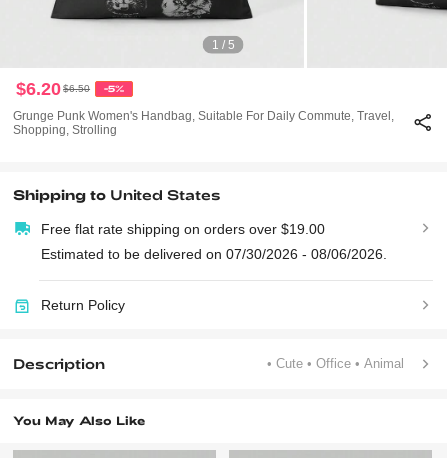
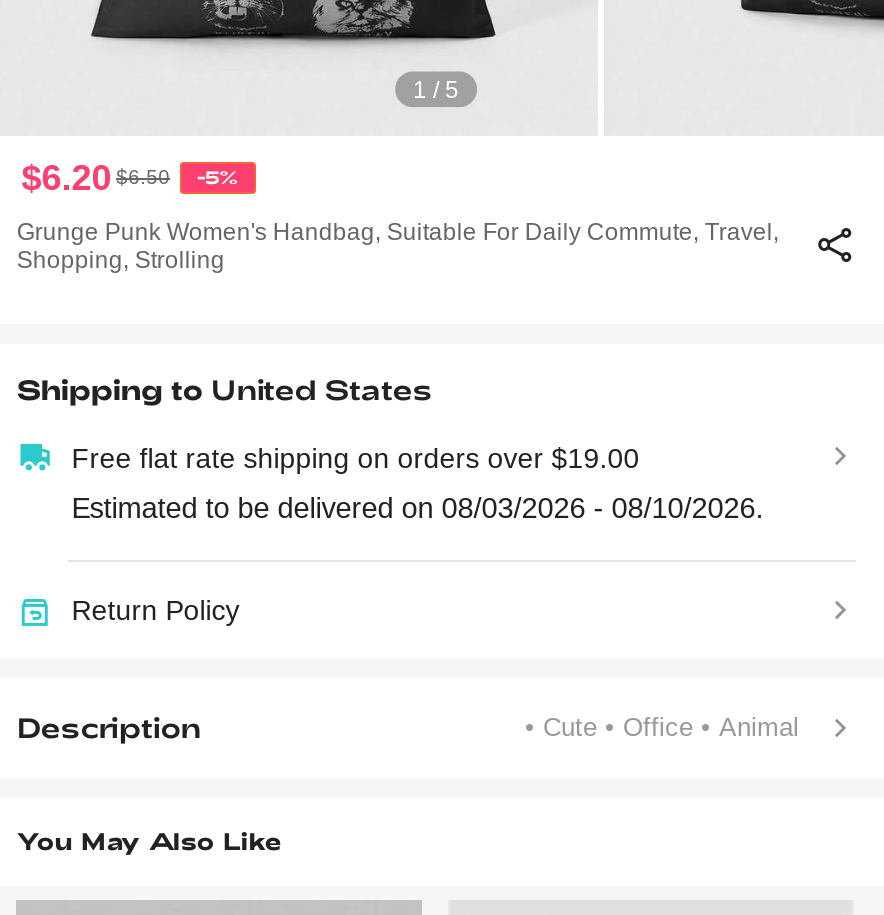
- Estimated to be delivered on 07/30/2026 - 08/06/2026.
+ Estimated to be delivered on 08/03/2026 - 08/10/2026.
